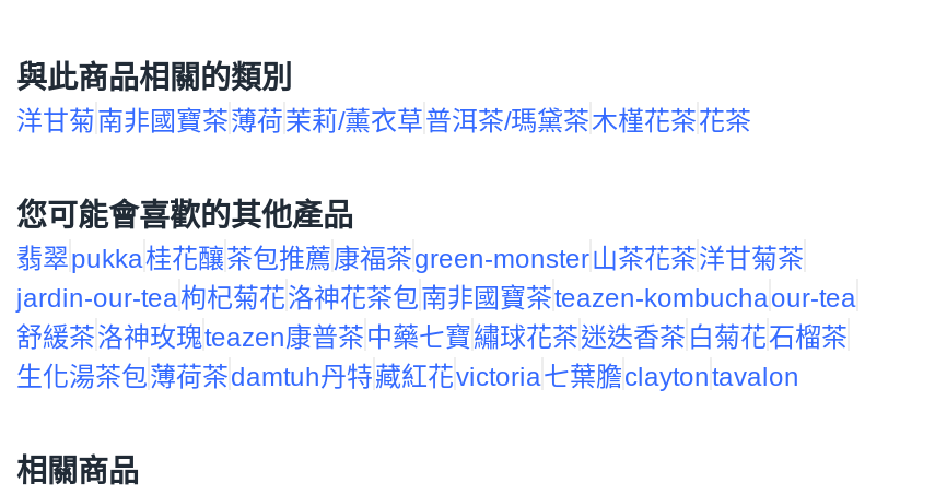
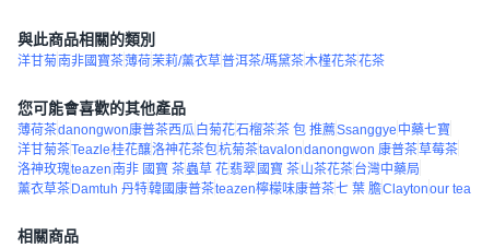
- 翡翠pukka桂花釀茶包推薦康福茶green-monster山茶花茶洋甘菊茶
- jardin-our-tea枸杞菊花洛神花茶包南非國寶茶teazen-kombuchaour-tea
- 舒緩茶洛神玫瑰teazen康普茶中藥七寶繡球花茶迷迭香茶白菊花石榴茶
- 生化湯茶包薄荷茶damtuh丹特藏紅花victoria七葉膽claytontavalon
+ 薄荷茶danongwon康普茶西瓜白菊花石榴茶茶 包 推薦Ssanggye中藥七寶
+ 洋甘菊茶Teazle桂花釀洛神花茶包杭菊茶tavalondanongwon 康普茶草莓茶
+ 洛神玫瑰teazen南非 國寶 茶蟲草 花翡翠國寶 茶山茶花茶台灣中藥局
+ 薰衣草茶Damtuh 丹特韓國康普茶teazen檸檬味康普茶七 葉 膽Claytonour tea
